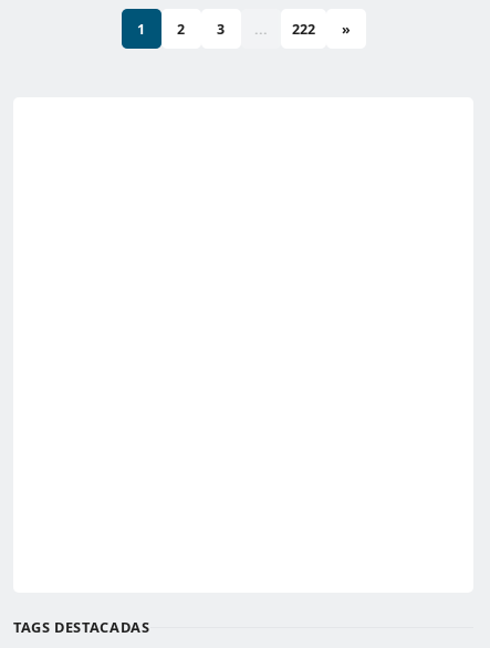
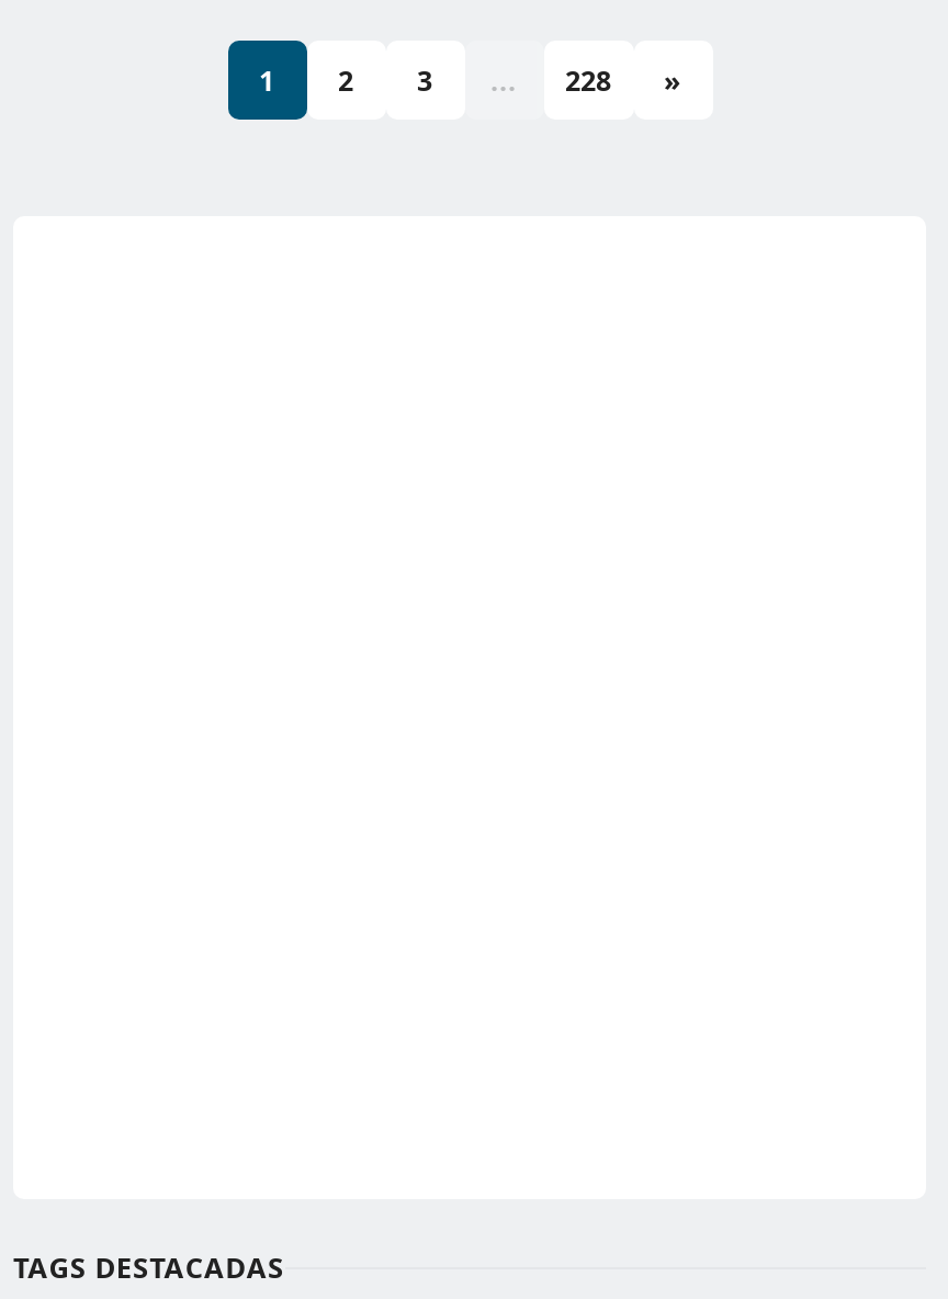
- 222
+ 228
